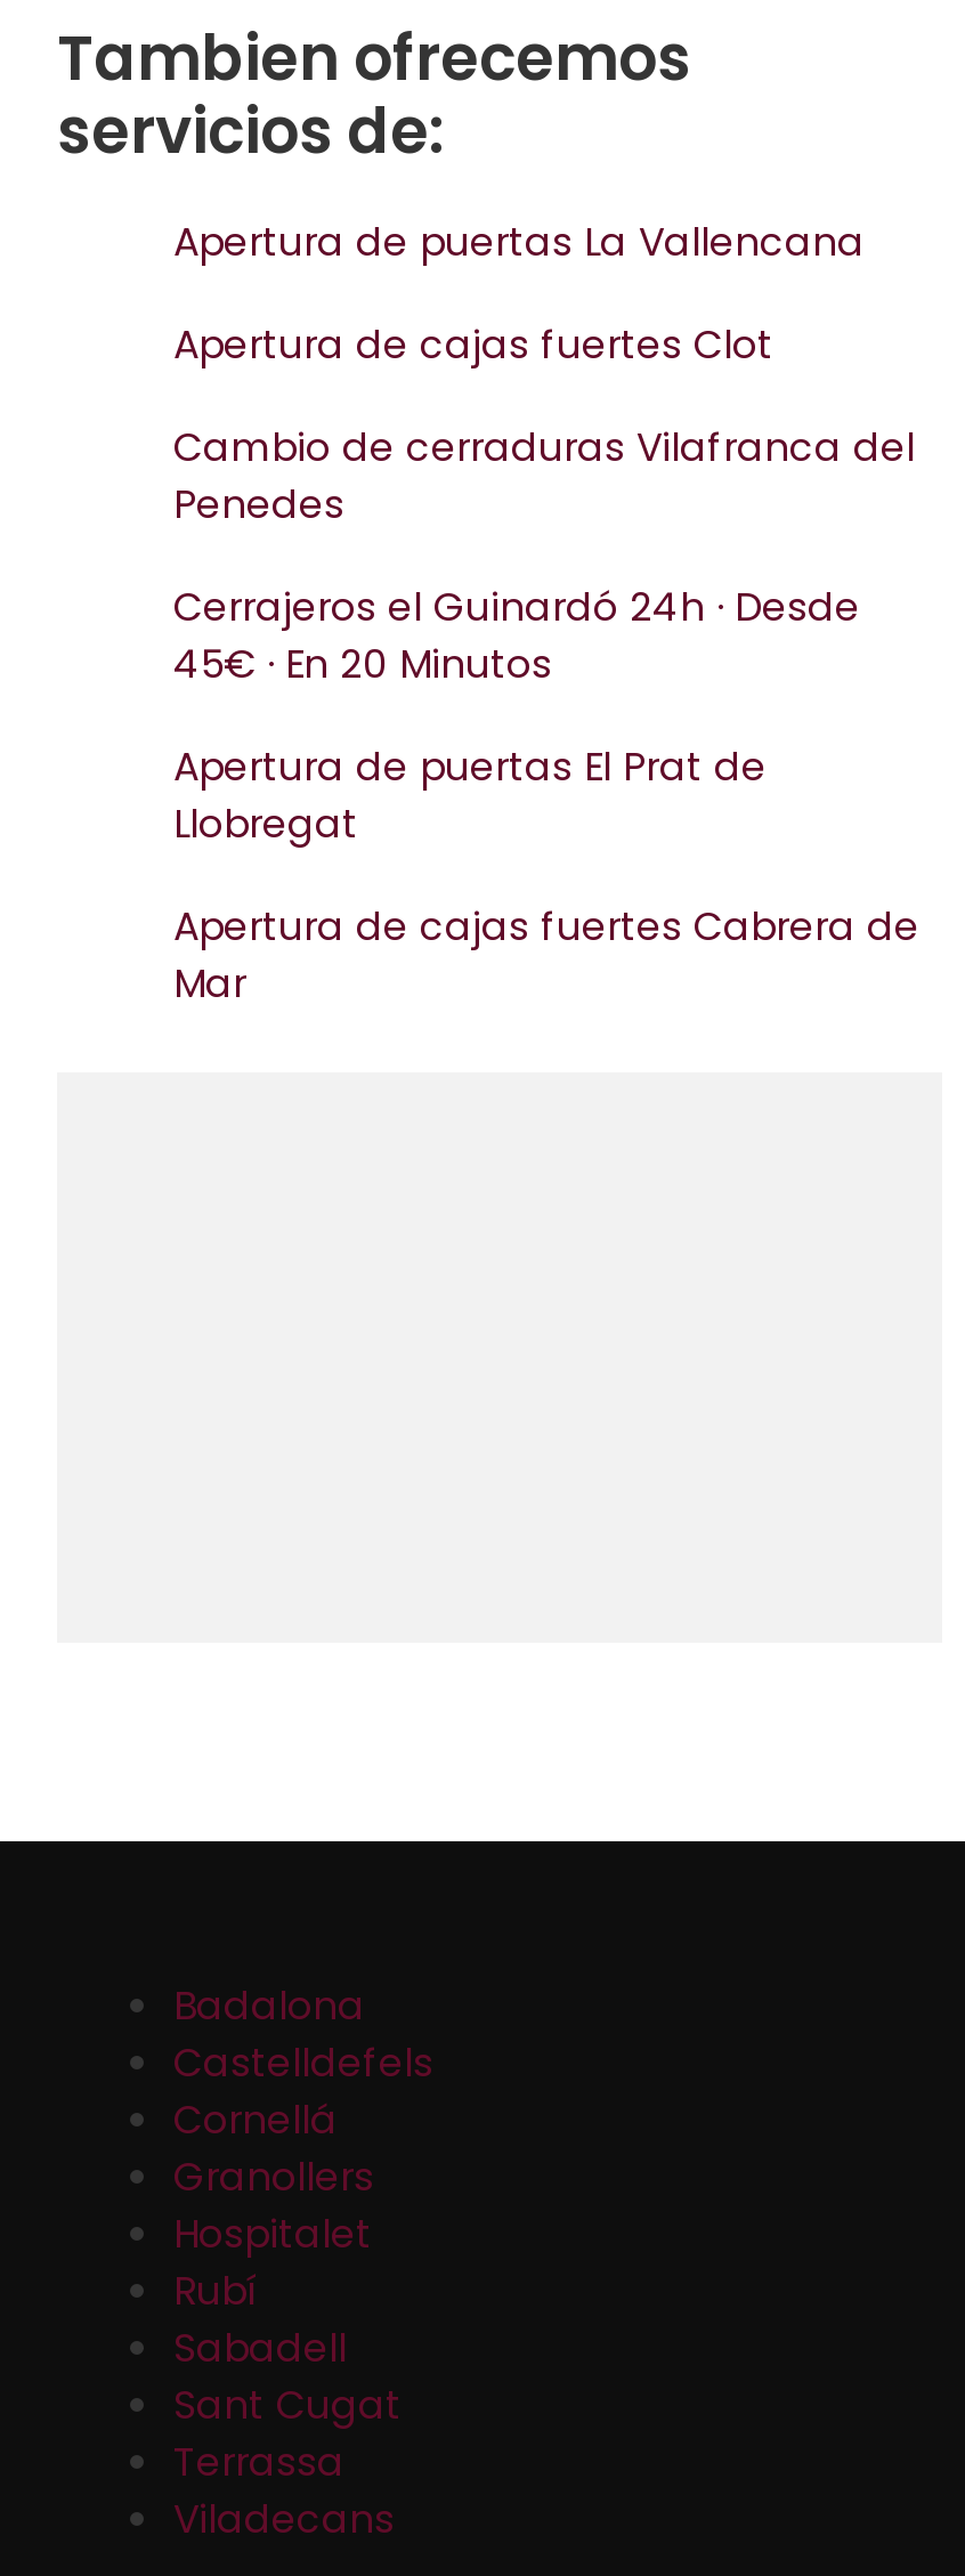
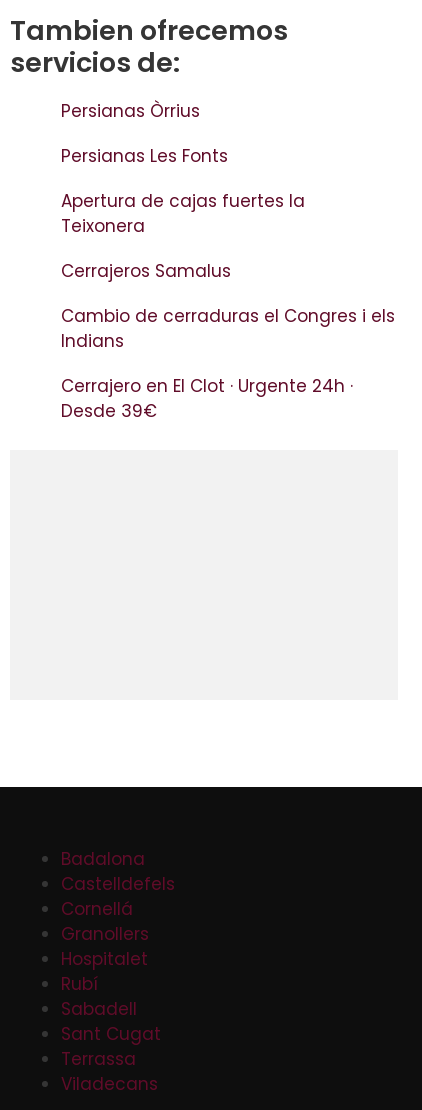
- Apertura de puertas La Vallencana
+ Persianas Òrrius

- Apertura de cajas fuertes Clot
+ Persianas Les Fonts

- Cambio de cerraduras Vilafranca del
- Penedes
+ Apertura de cajas fuertes la
+ Teixonera

- Cerrajeros el Guinardó 24h · Desde
- 45€ · En 20 Minutos
+ Cerrajeros Samalus

- Apertura de puertas El Prat de
- Llobregat
+ Cambio de cerraduras el Congres i els
+ Indians

- Apertura de cajas fuertes Cabrera de
- Mar
+ Cerrajero en El Clot · Urgente 24h ·
+ Desde 39€
